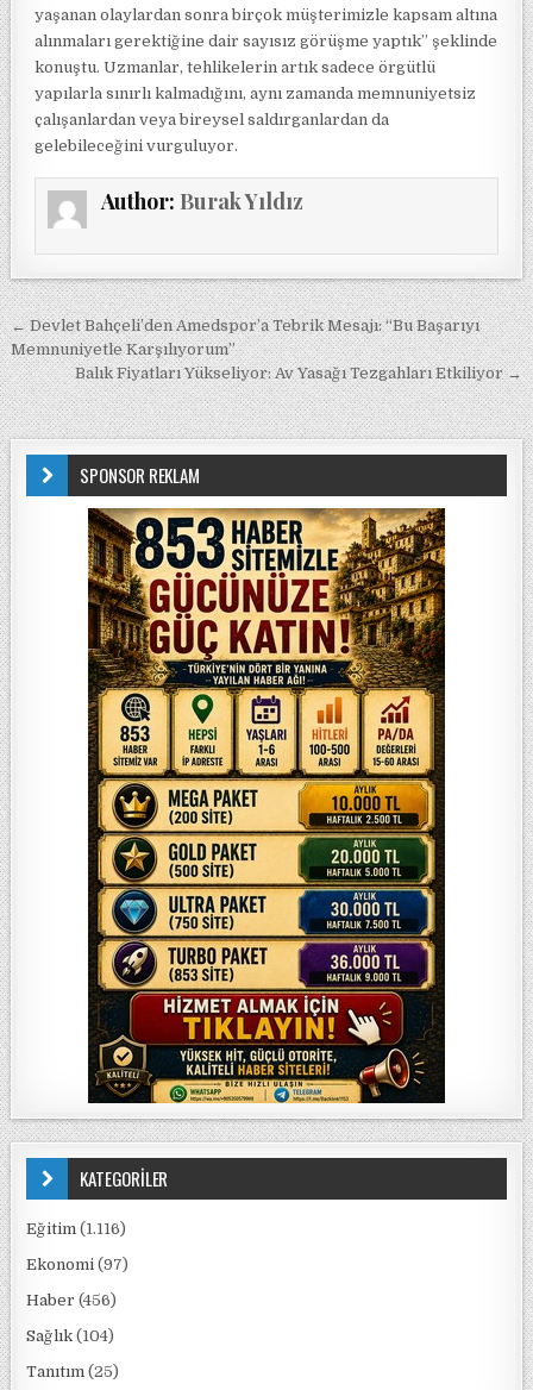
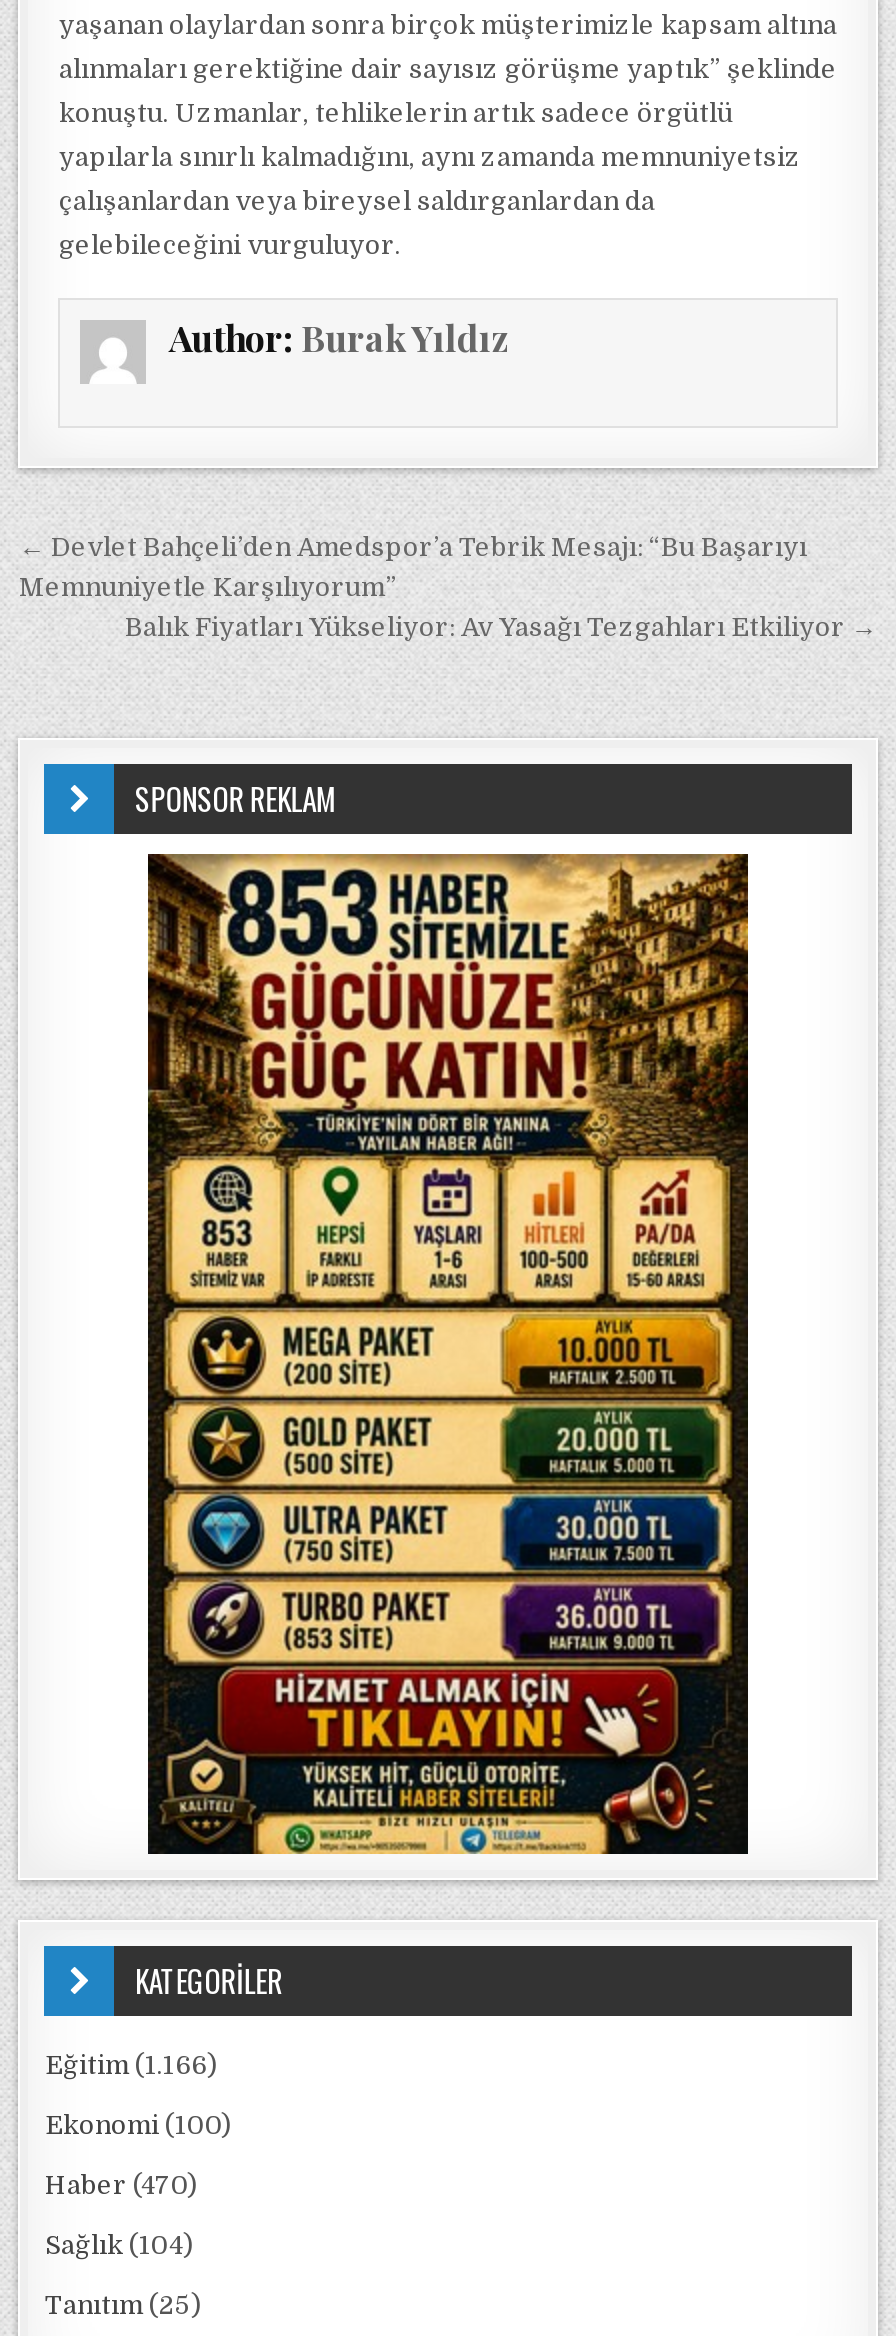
- Eğitim (1.116)
+ Eğitim (1.166)

- Ekonomi (97)
+ Ekonomi (100)

- Haber (456)
+ Haber (470)
